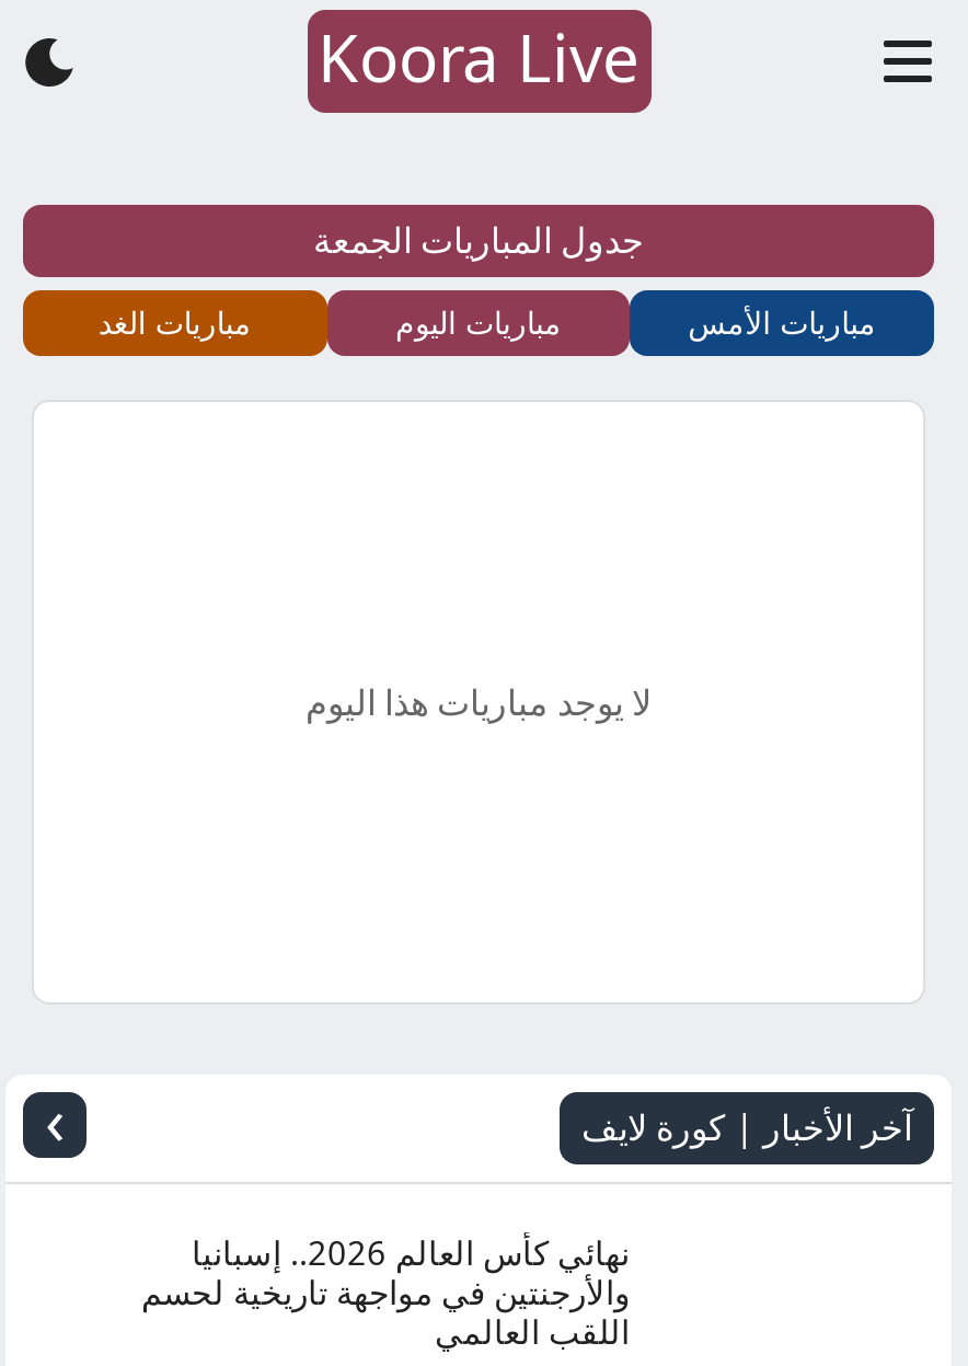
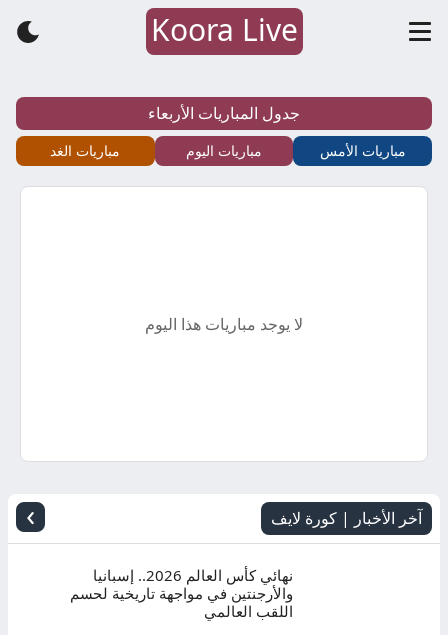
- جدول المباريات الجمعة
+ جدول المباريات الأربعاء
